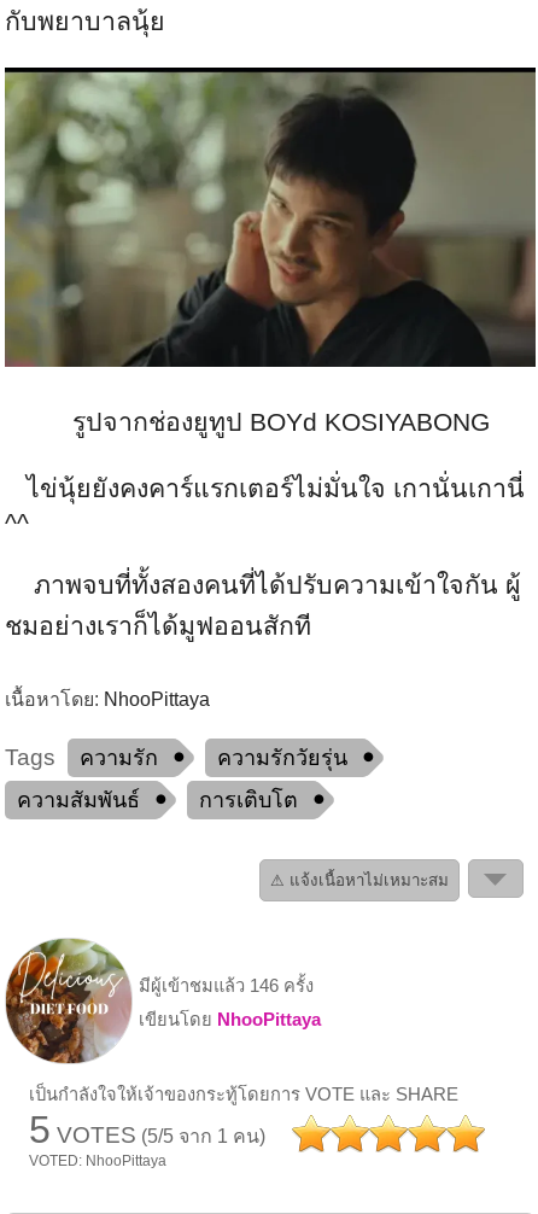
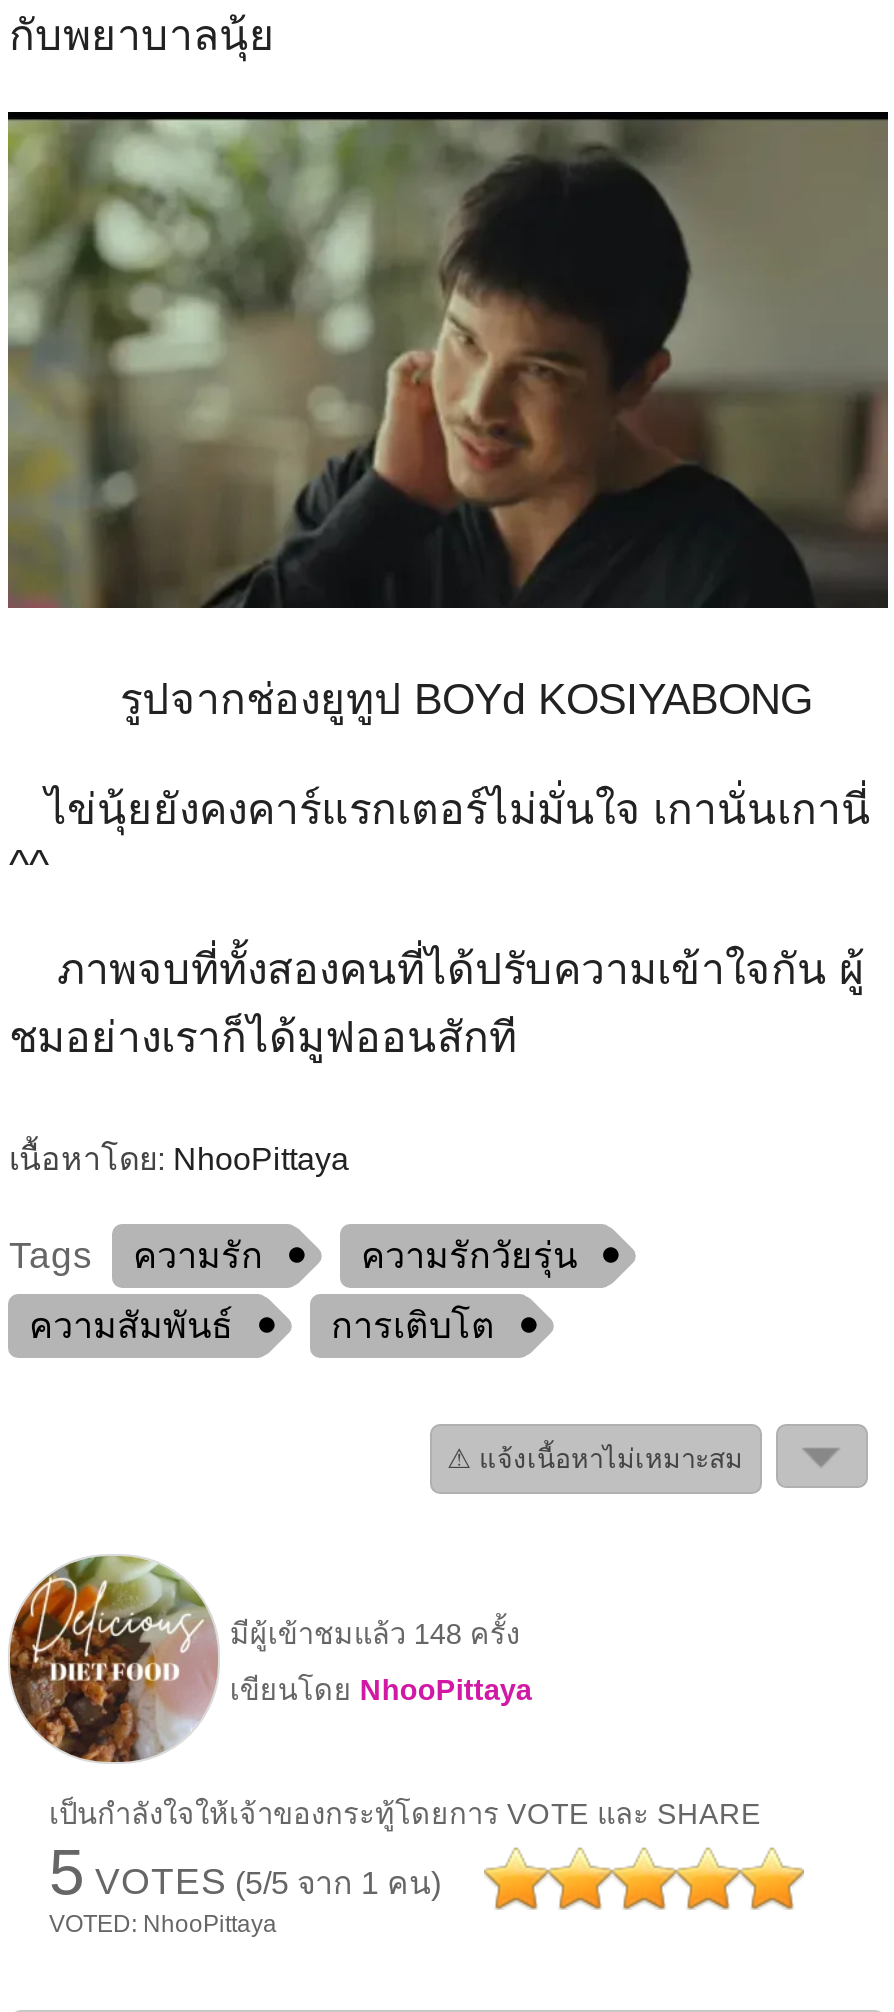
- มีผู้เข้าชมแล้ว 146 ครั้ง
+ มีผู้เข้าชมแล้ว 148 ครั้ง
